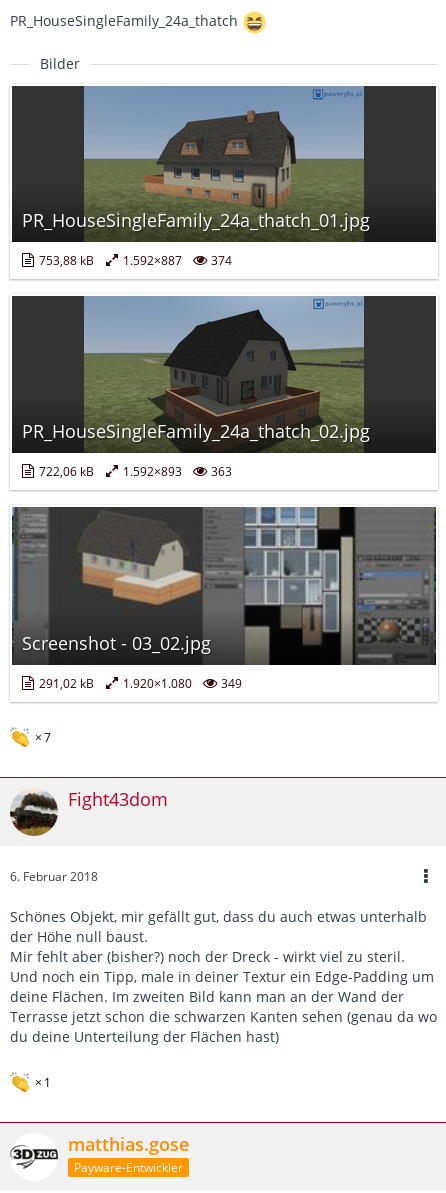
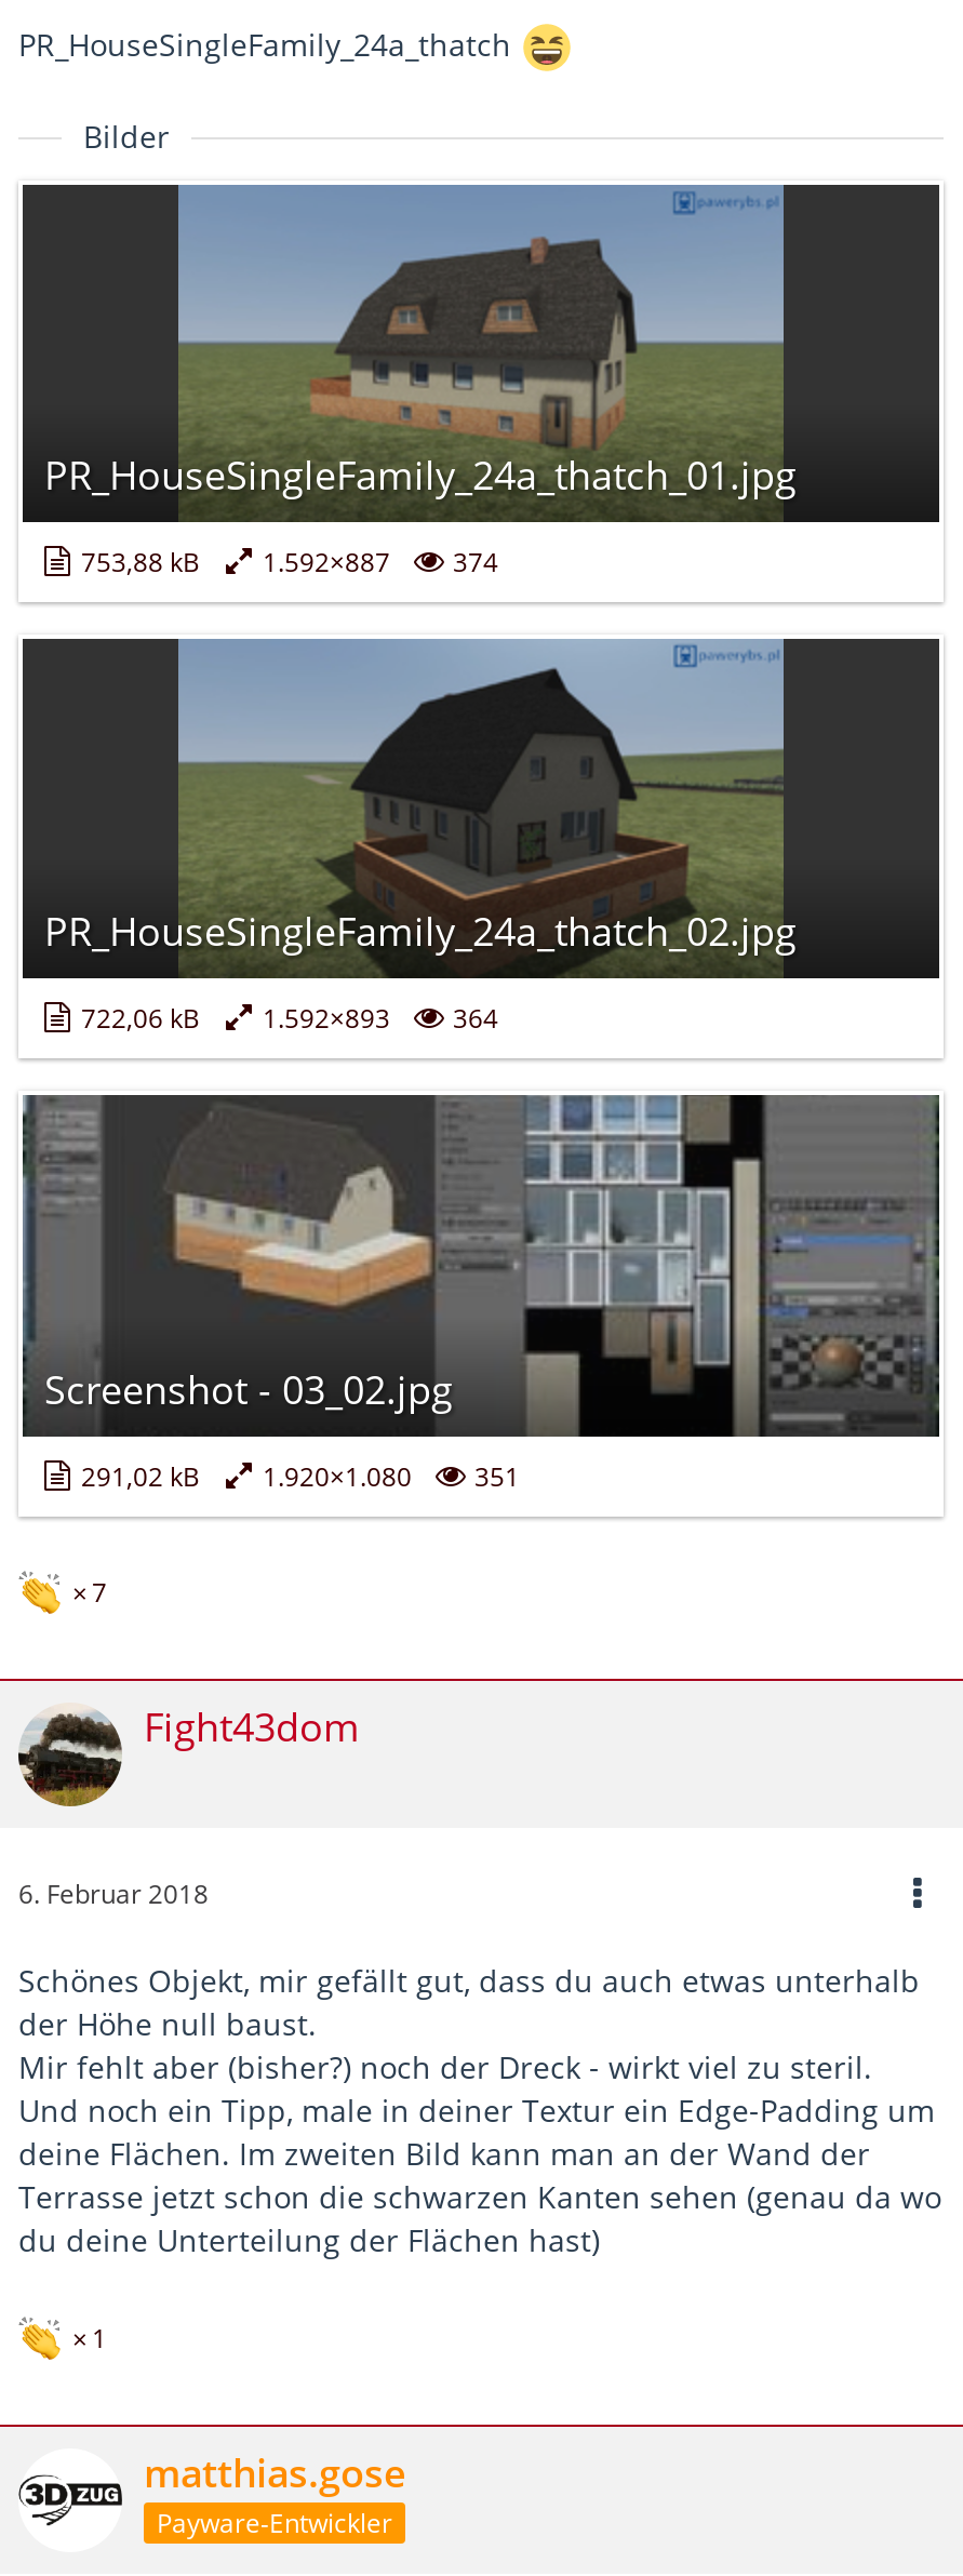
- 722,06 kB 1.592×893 363
+ 722,06 kB 1.592×893 364

- 291,02 kB 1.920×1.080 349
+ 291,02 kB 1.920×1.080 351
